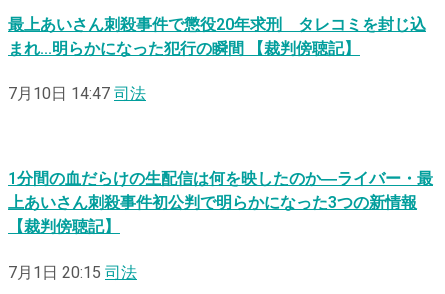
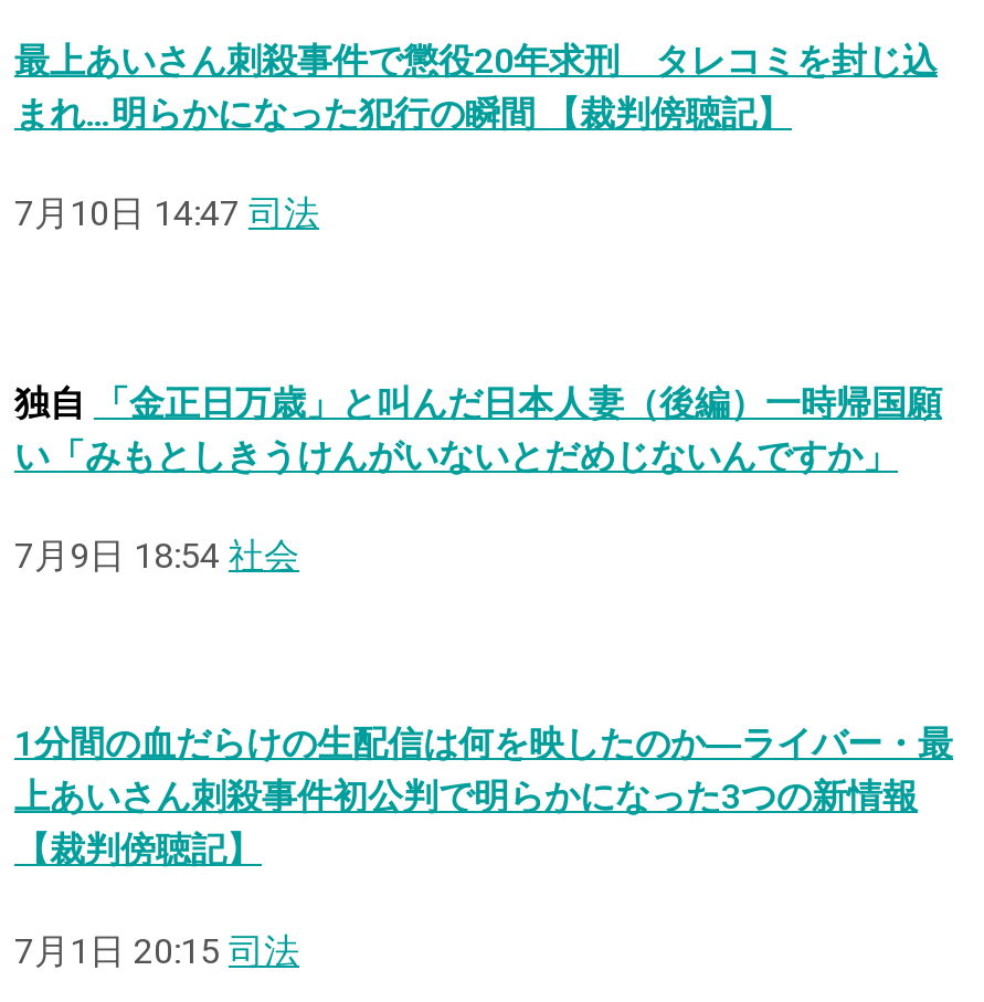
+ 独自 「金正日万歳」と叫んだ日本人妻（後編）一時帰国願
+ い「みもとしきうけんがいないとだめじないんですか」
+ 7月9日 18:54 社会
